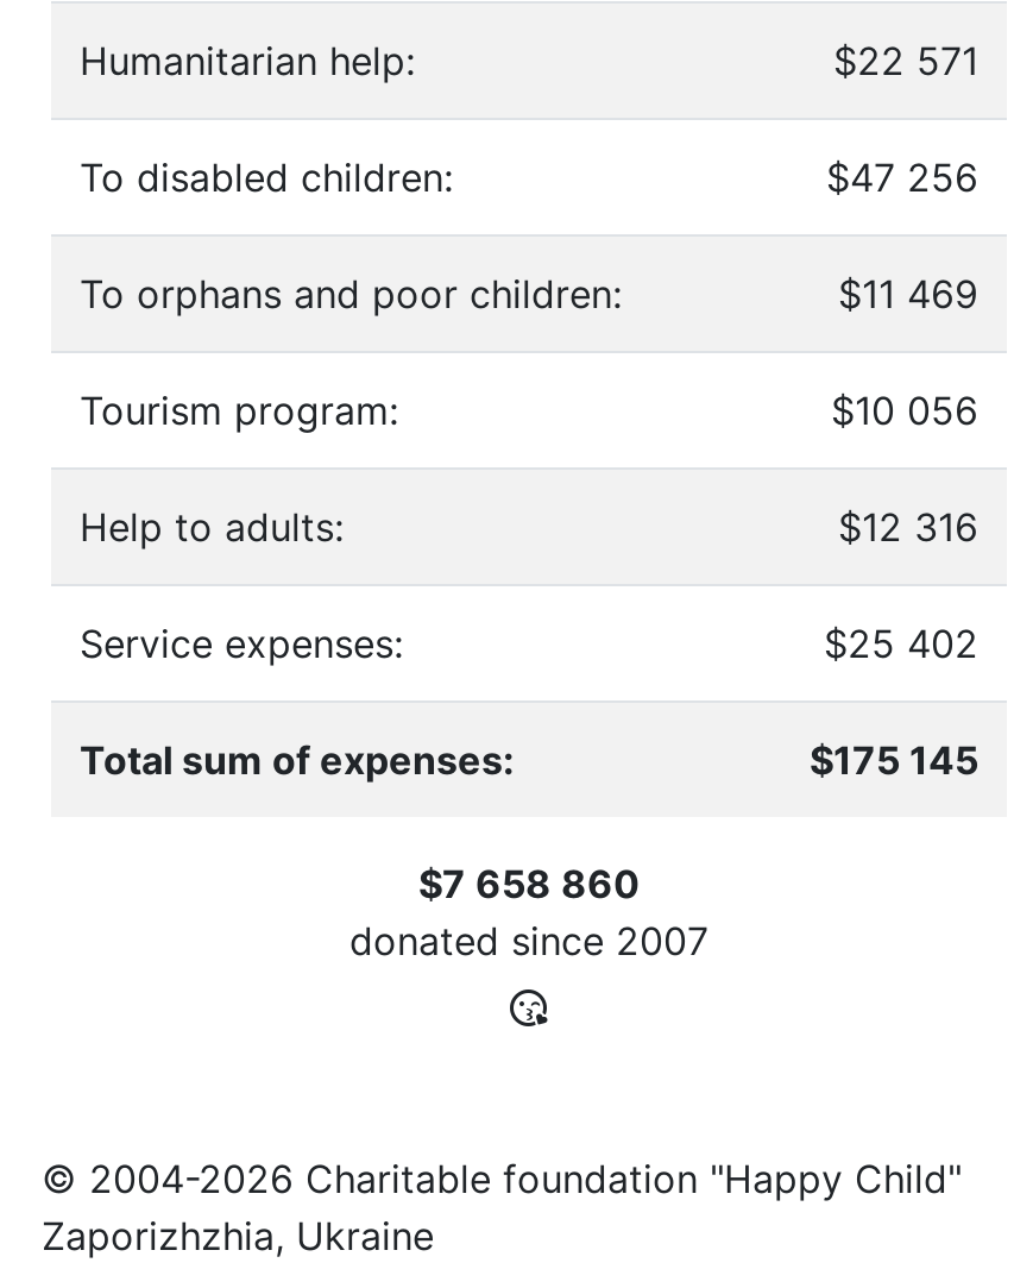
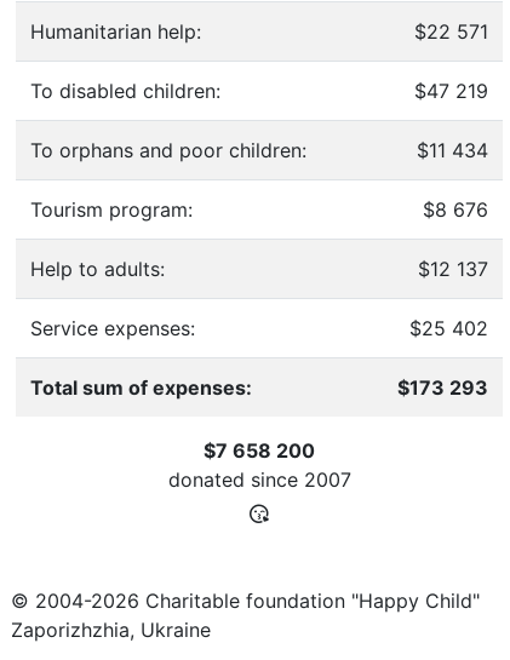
- $47 256
+ $47 219

- $11 469
+ $11 434

- $10 056
+ $8 676

- $12 316
+ $12 137

- $175 145
+ $173 293

- $7 658 860
+ $7 658 200
